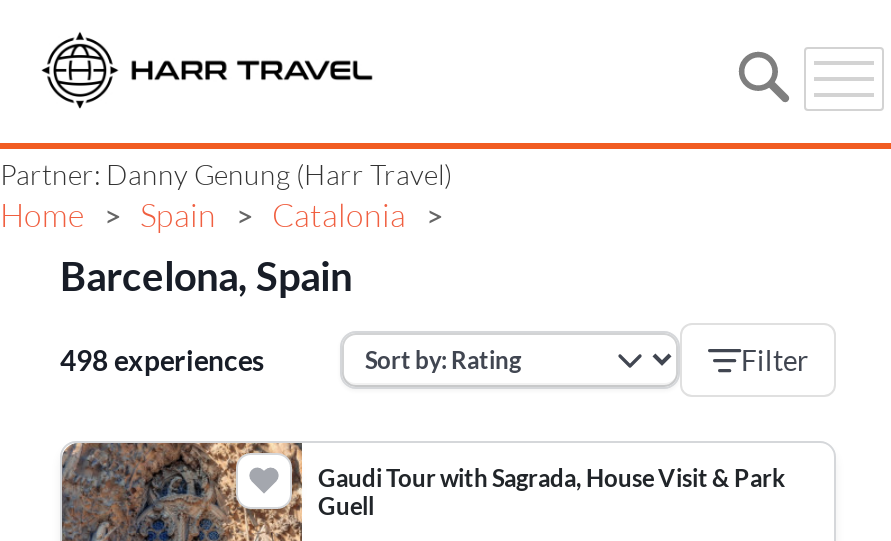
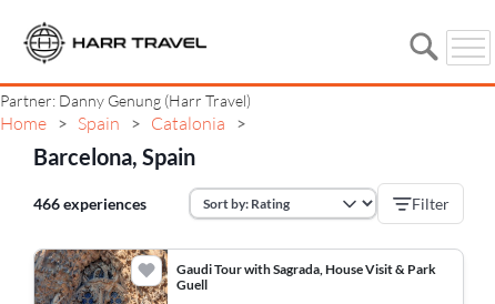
- 498 experiences
+ 466 experiences
